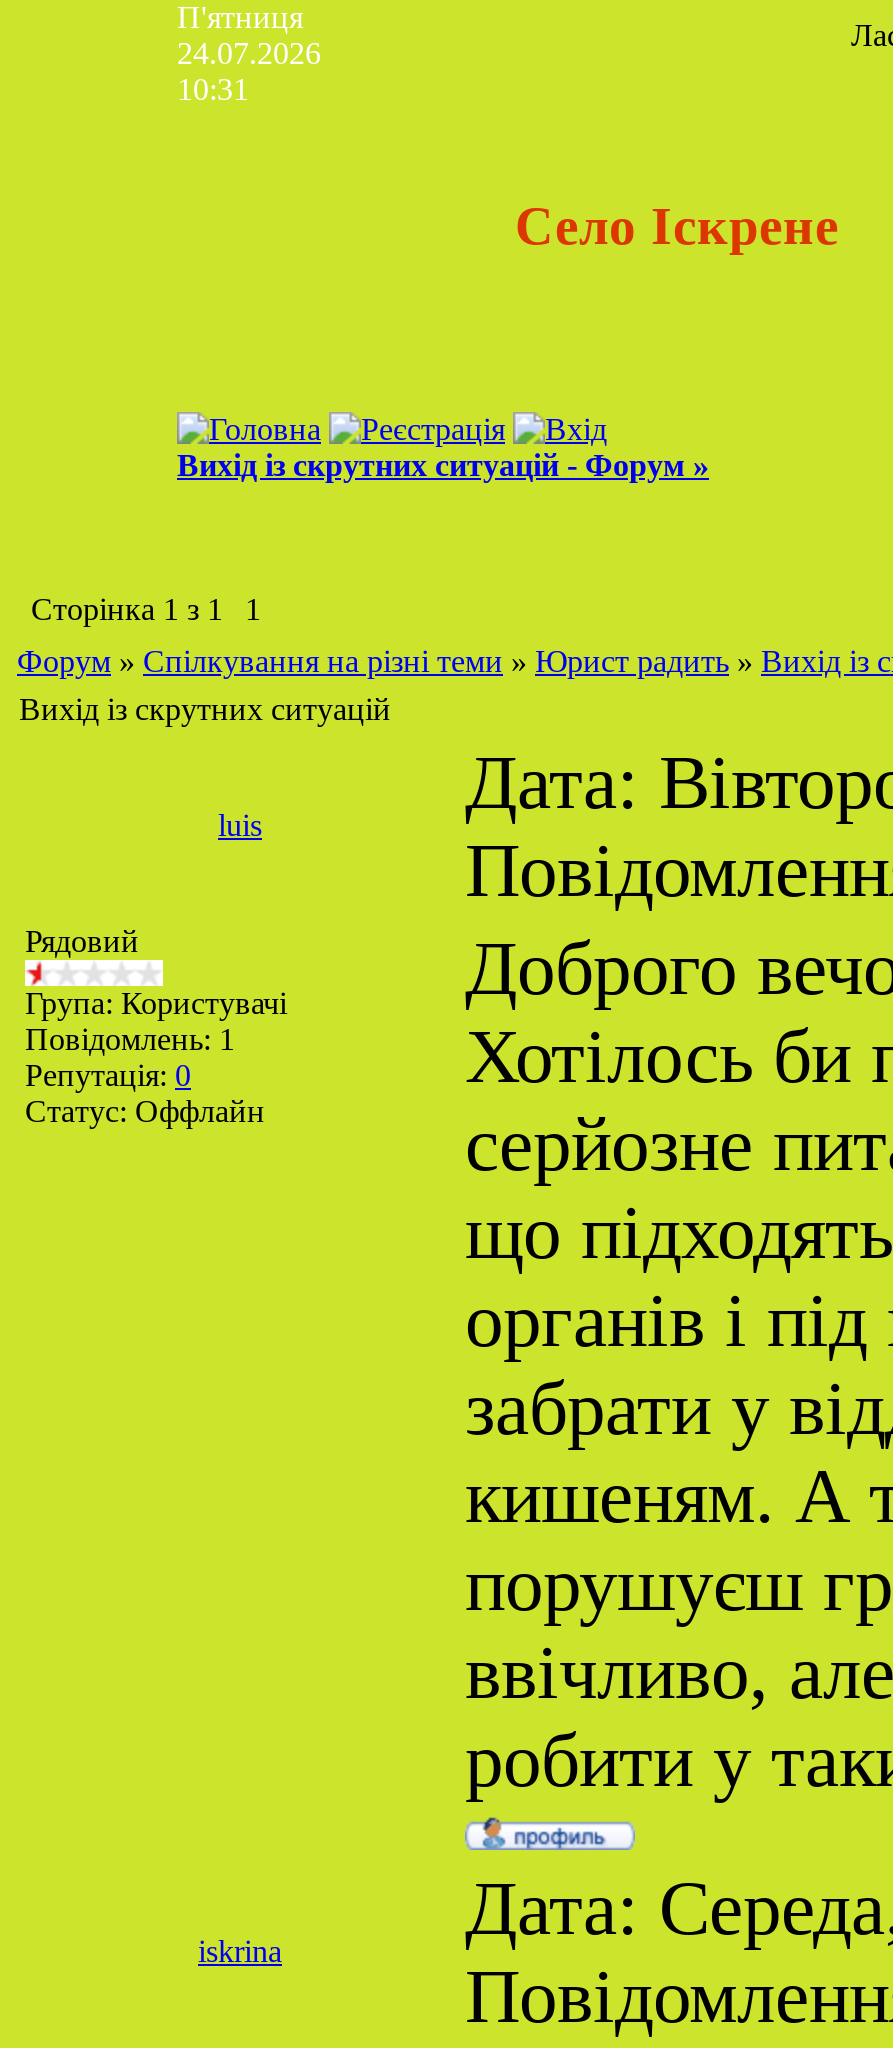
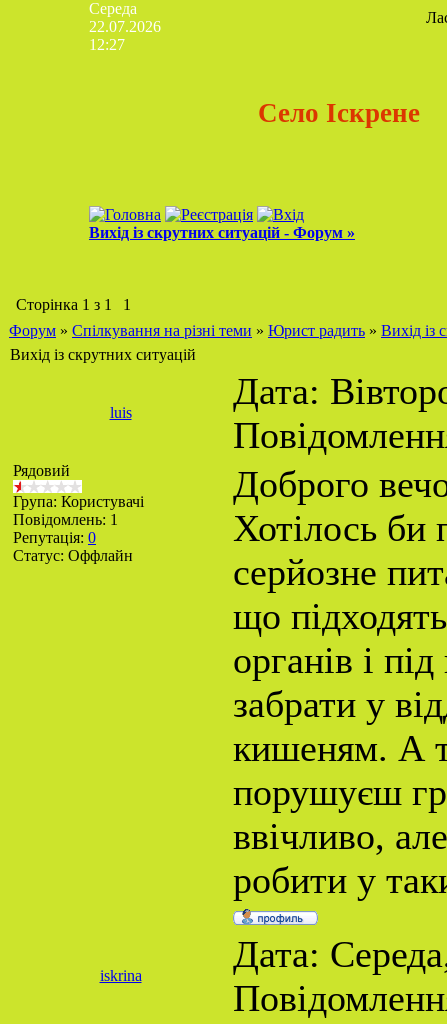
- П'ятниця
- 24.07.2026
- 10:31
+ Середа
+ 22.07.2026
+ 12:27
